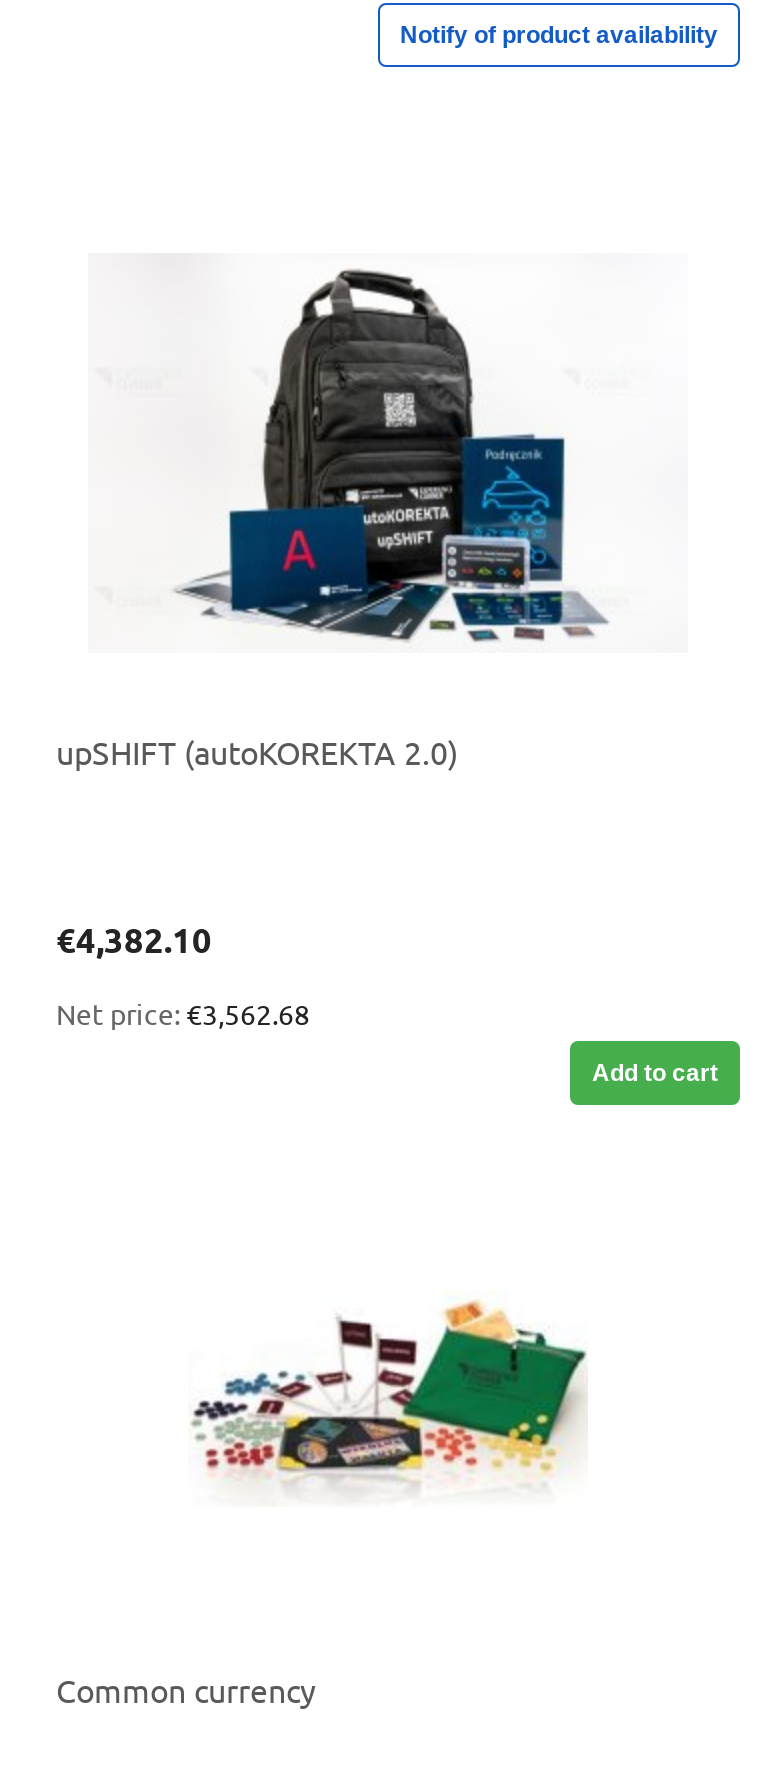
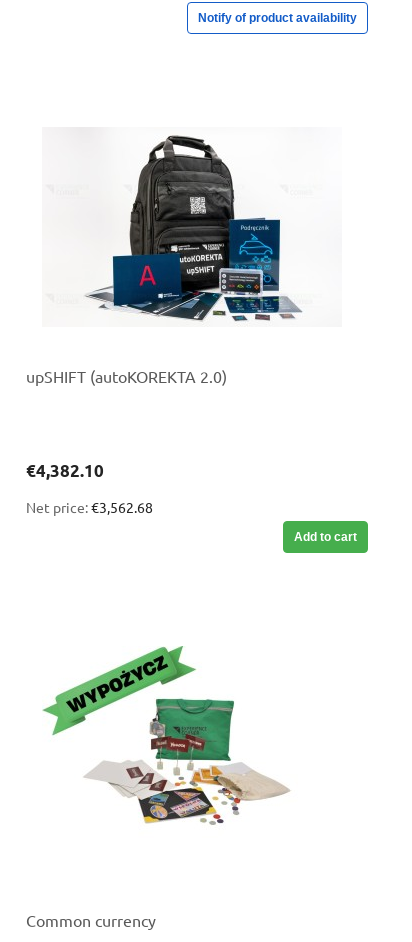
- [image]
+ [image]
